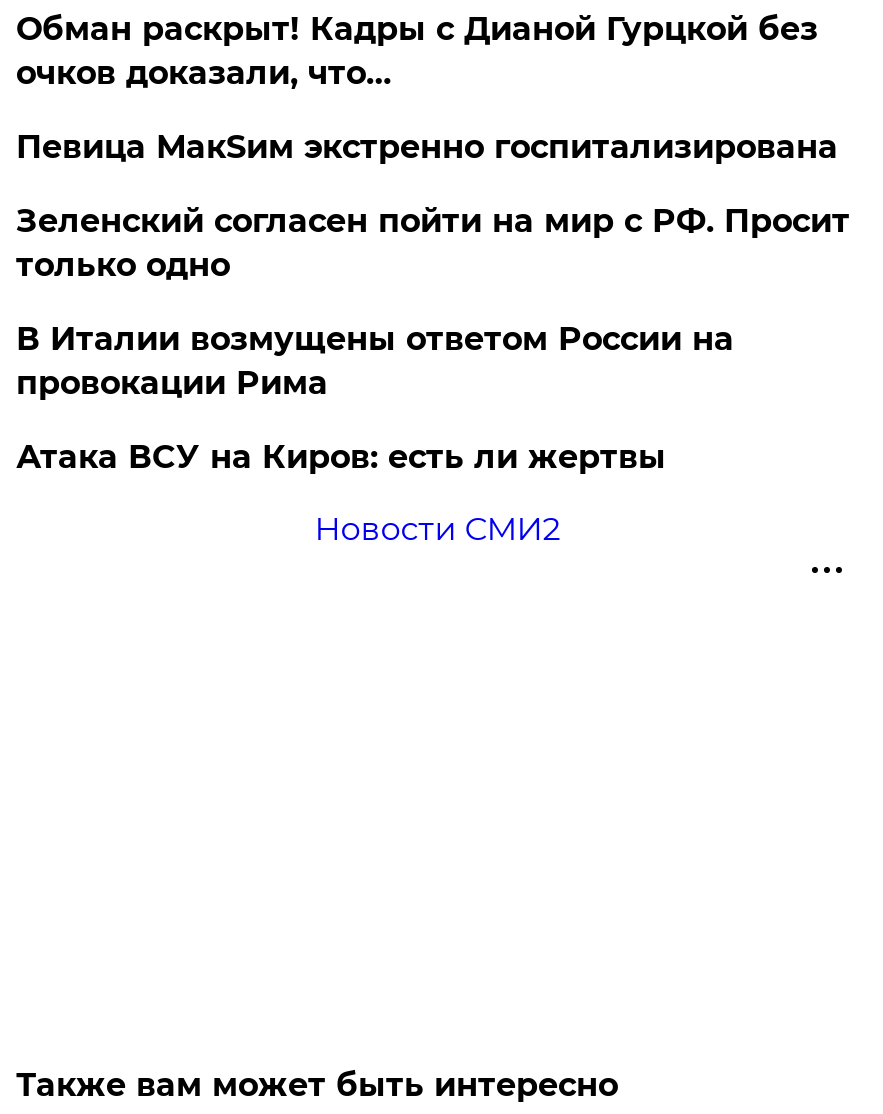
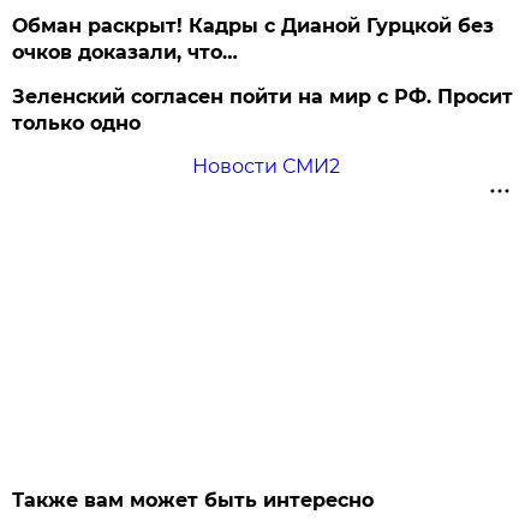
- Певица МакSим экстренно госпитализирована

- В Италии возмущены ответом России на
- провокации Рима
- Атака ВСУ на Киров: есть ли жертвы
